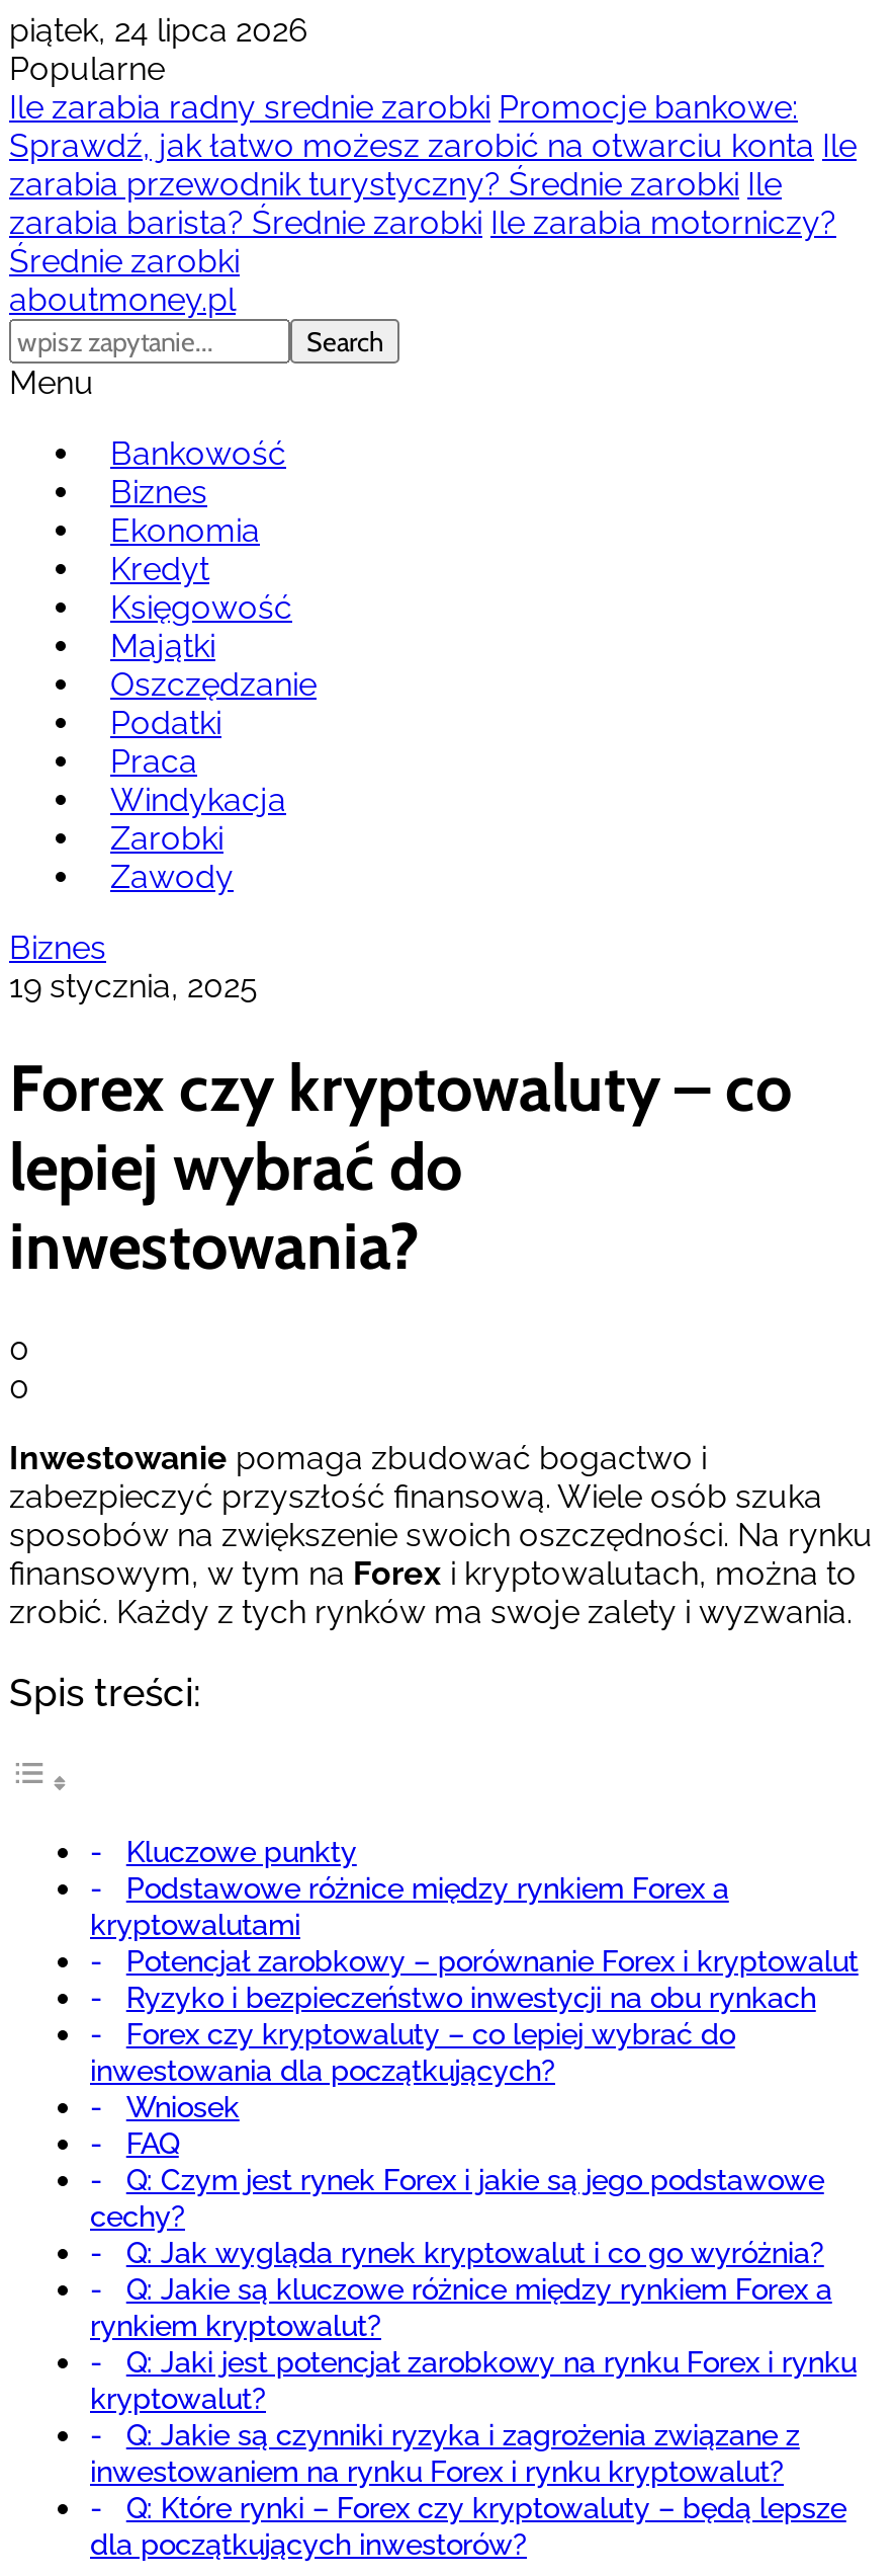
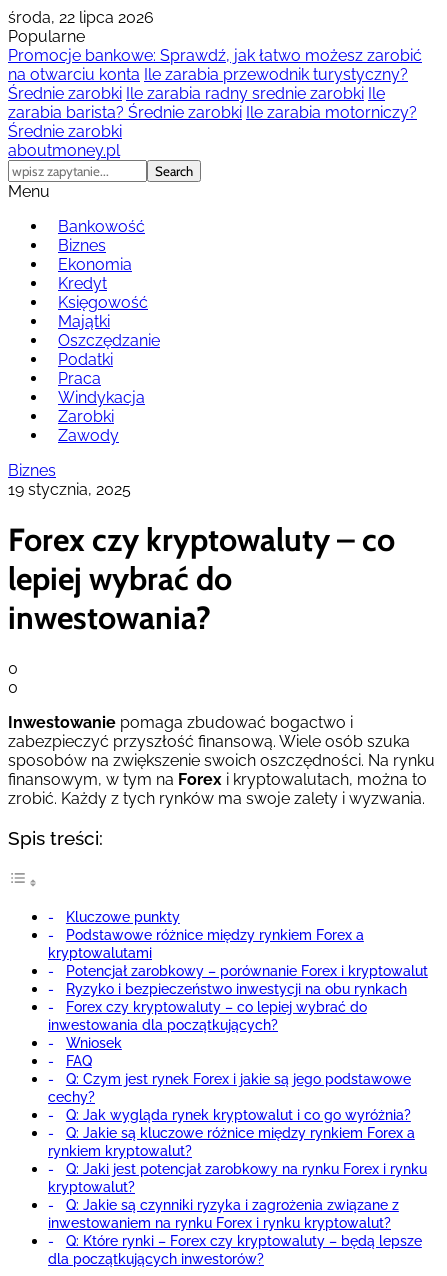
- piątek, 24 lipca 2026
+ środa, 22 lipca 2026

- Ile zarabia radny srednie zarobki Promocje bankowe:
- Sprawdź, jak łatwo możesz zarobić na otwarciu konta Ile
- zarabia przewodnik turystyczny? Średnie zarobki Ile
+ Promocje bankowe: Sprawdź, jak łatwo możesz zarobić
+ na otwarciu konta Ile zarabia przewodnik turystyczny?
+ Średnie zarobki Ile zarabia radny srednie zarobki Ile
